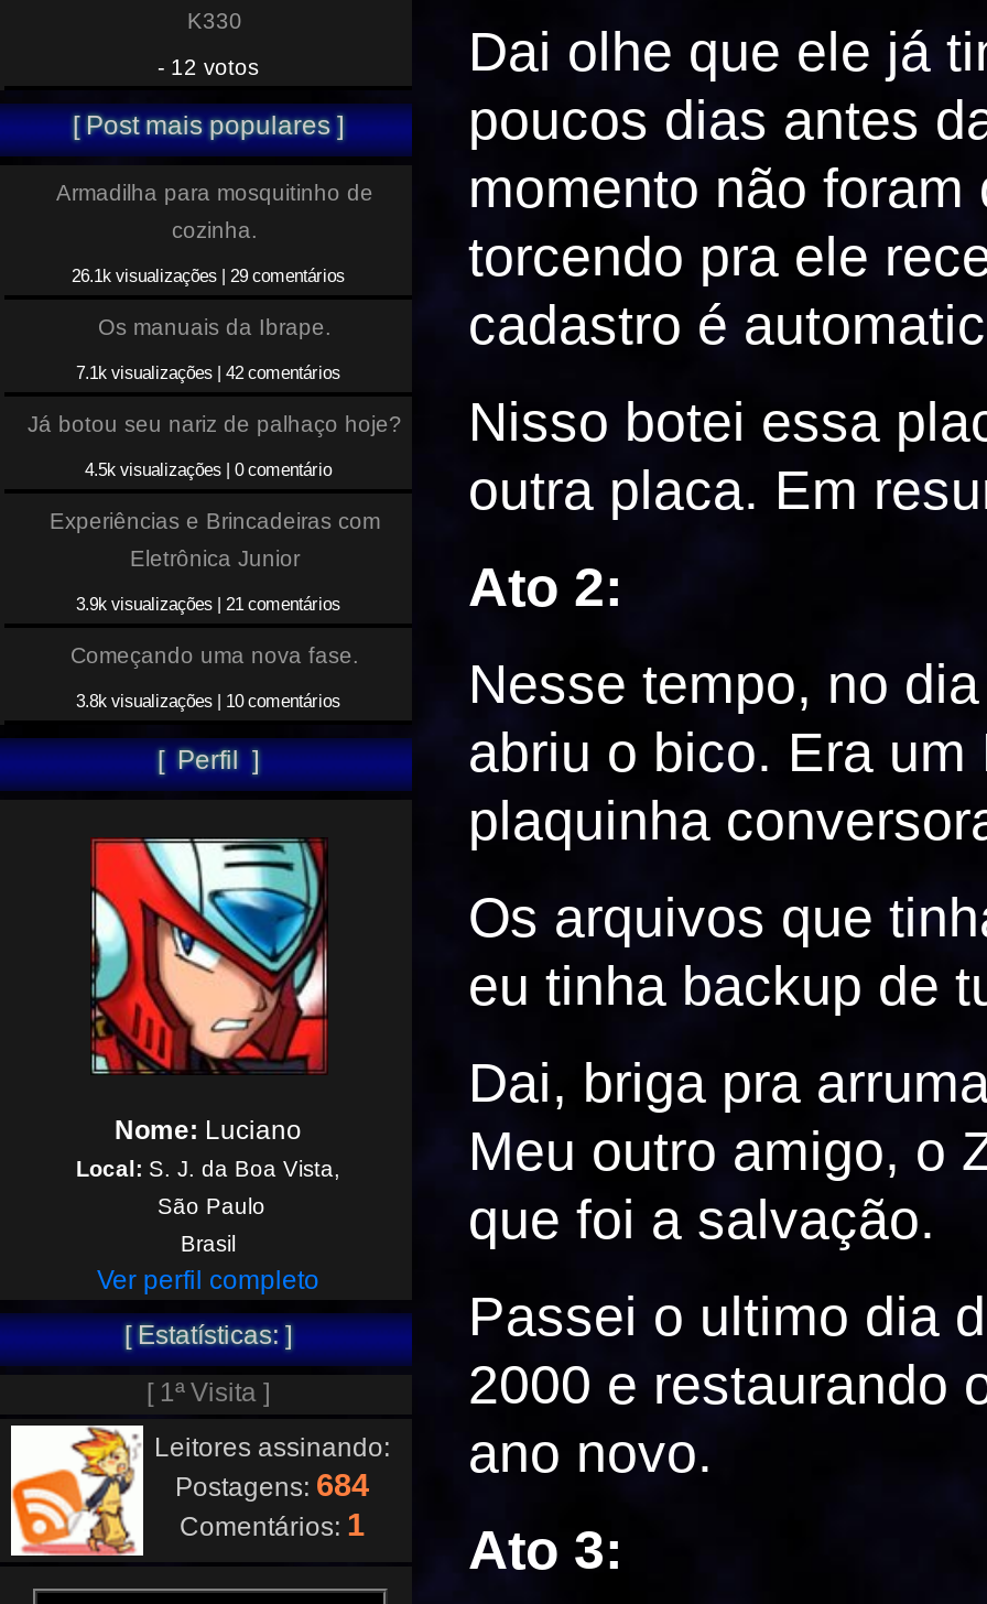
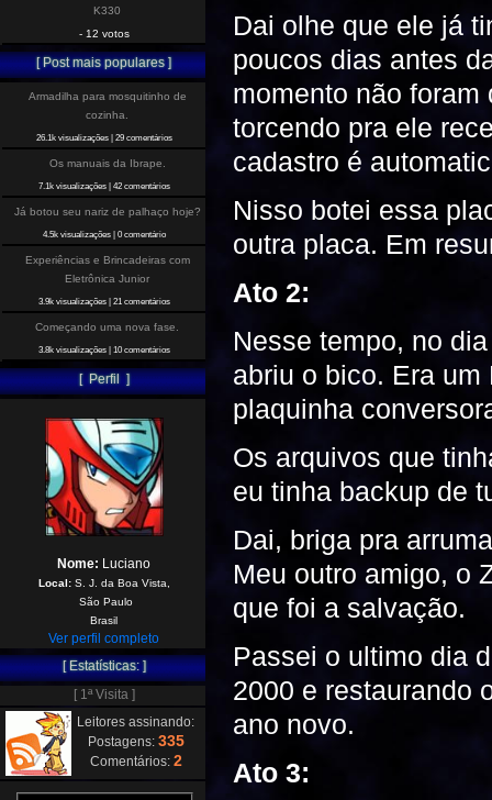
- Postagens: 684
+ Postagens: 335

- Comentários: 1
+ Comentários: 2
